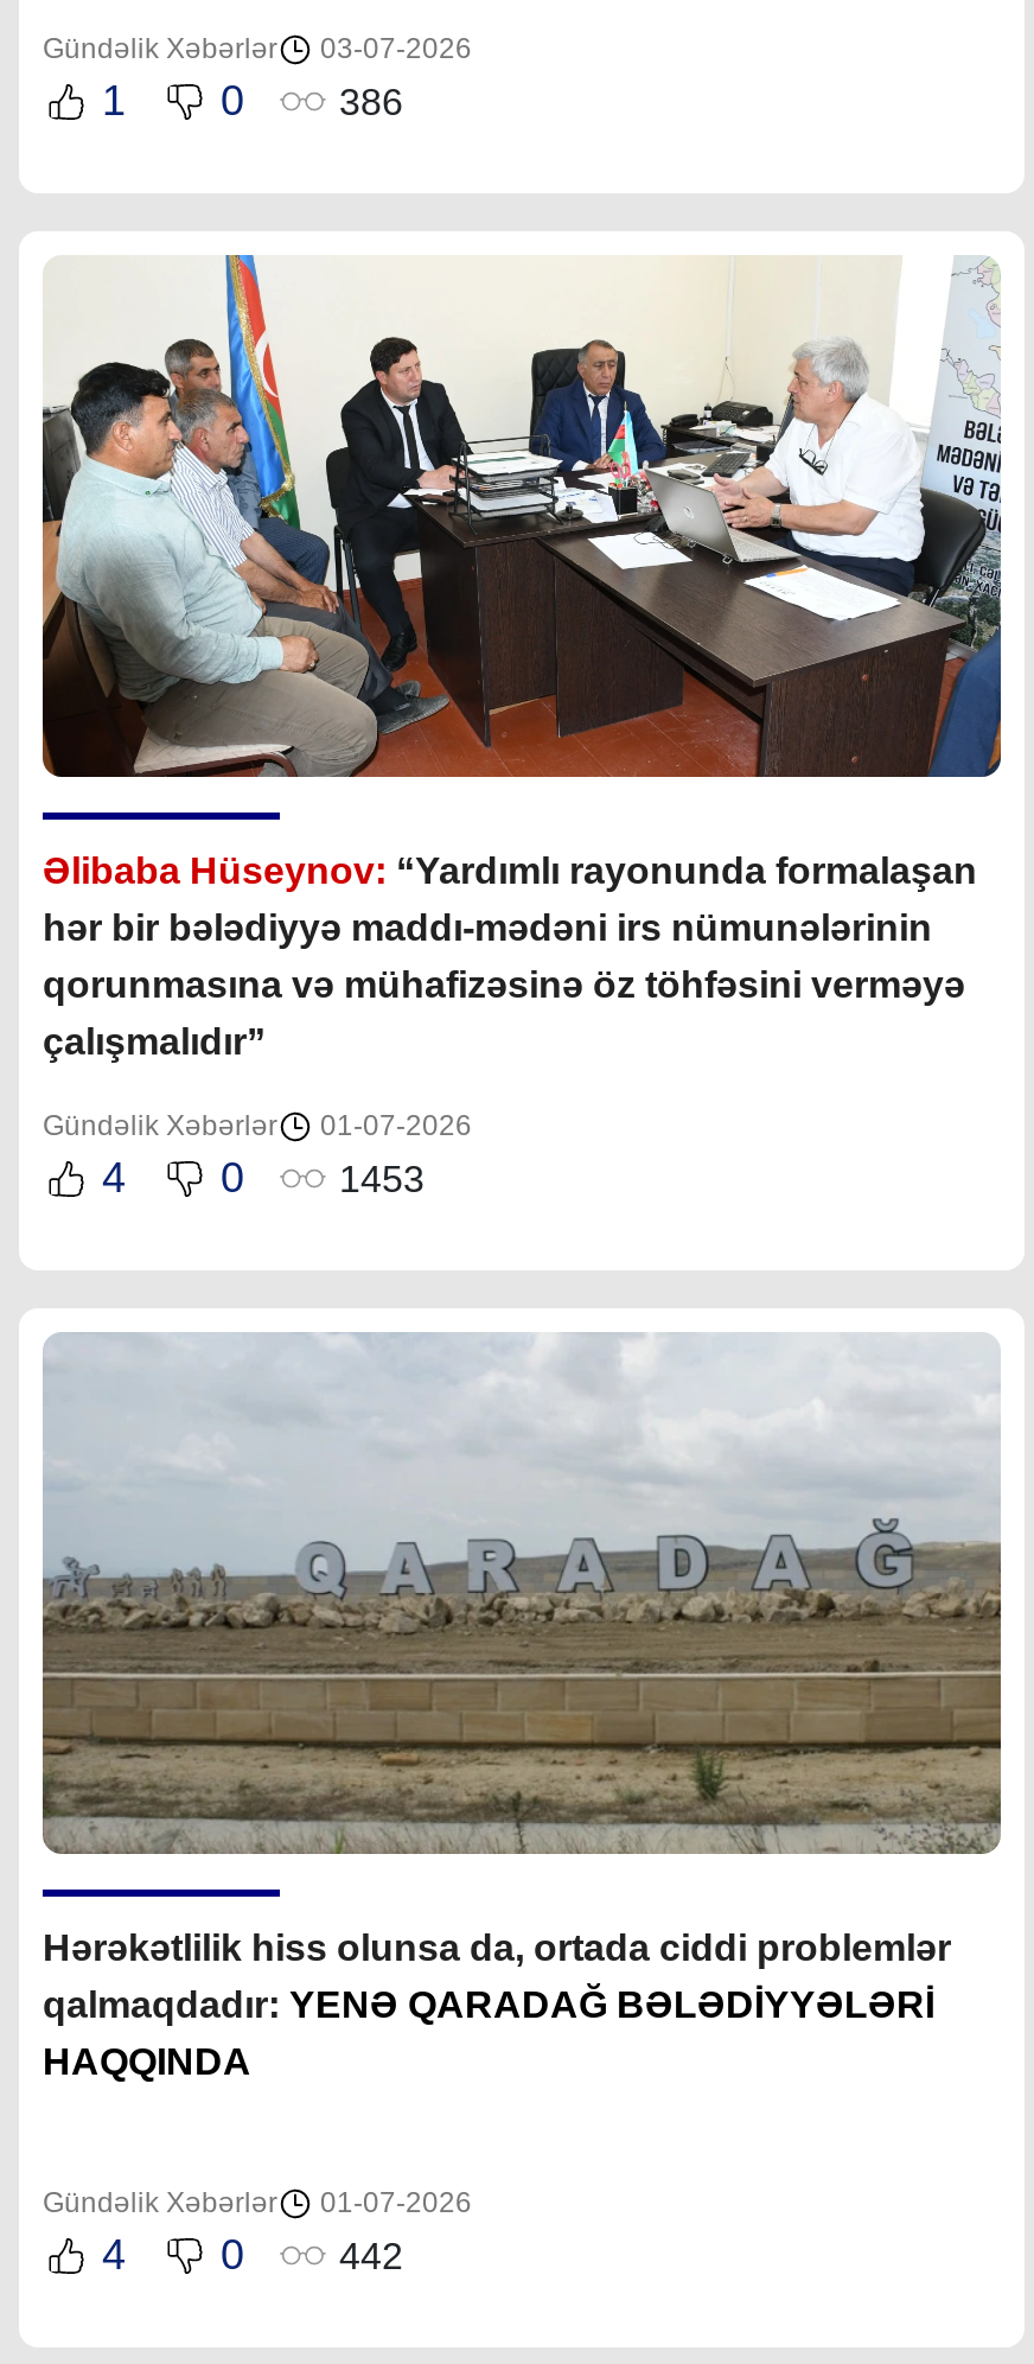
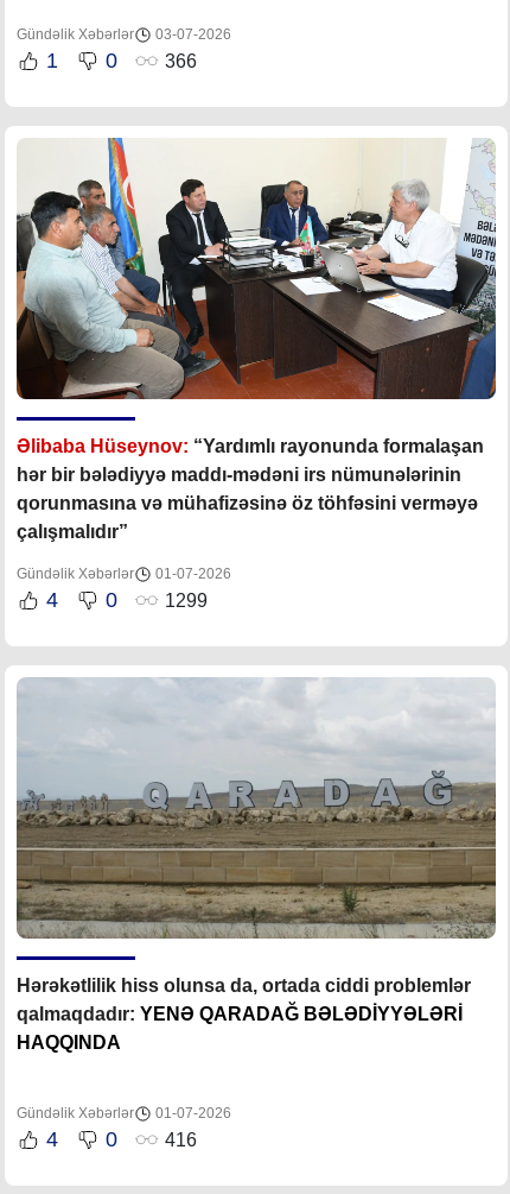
- 386
+ 366

- 1453
+ 1299

- 442
+ 416
